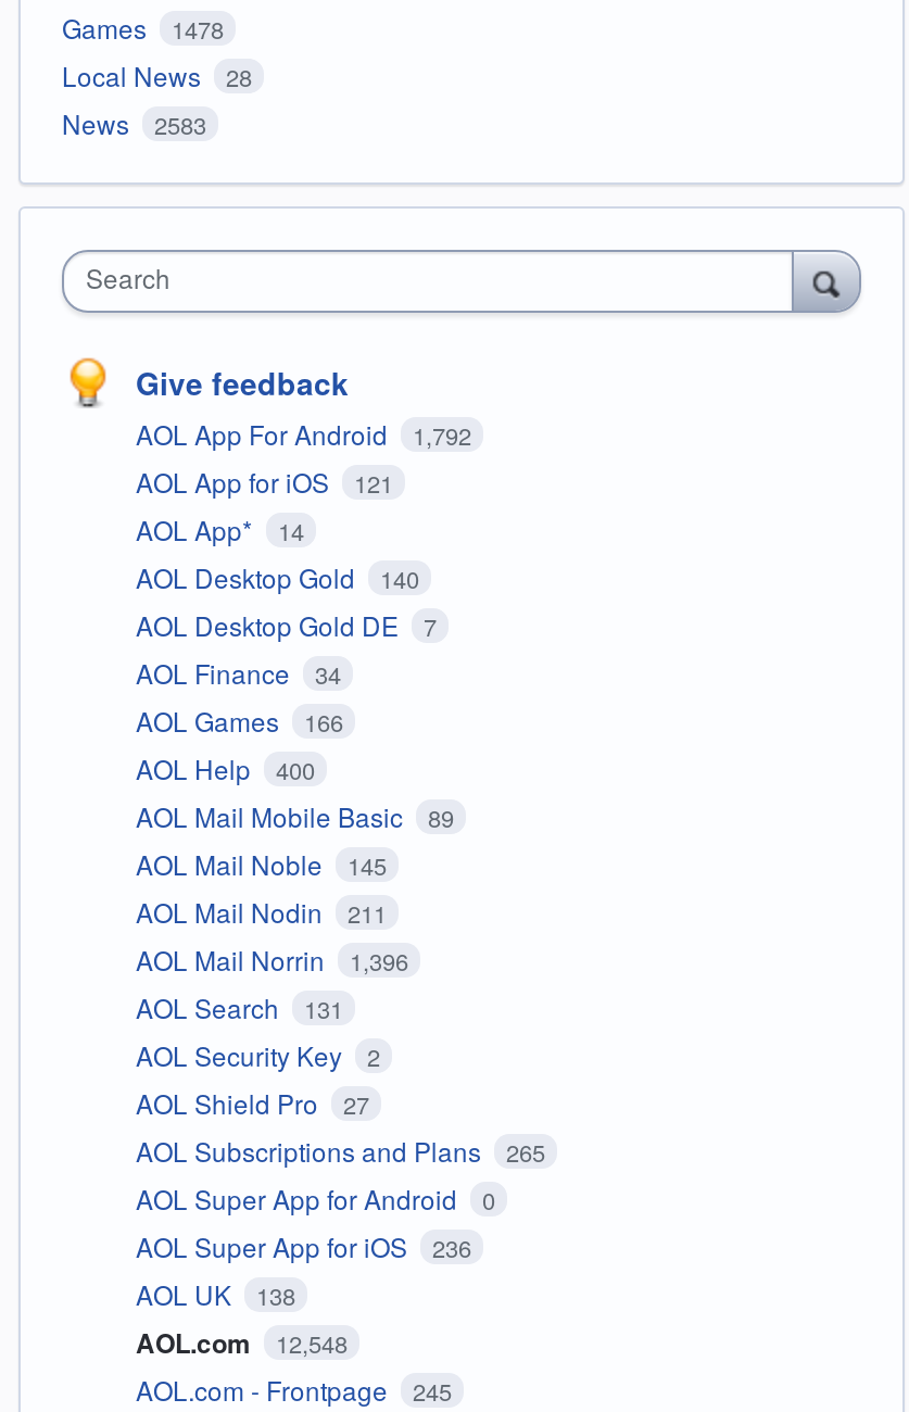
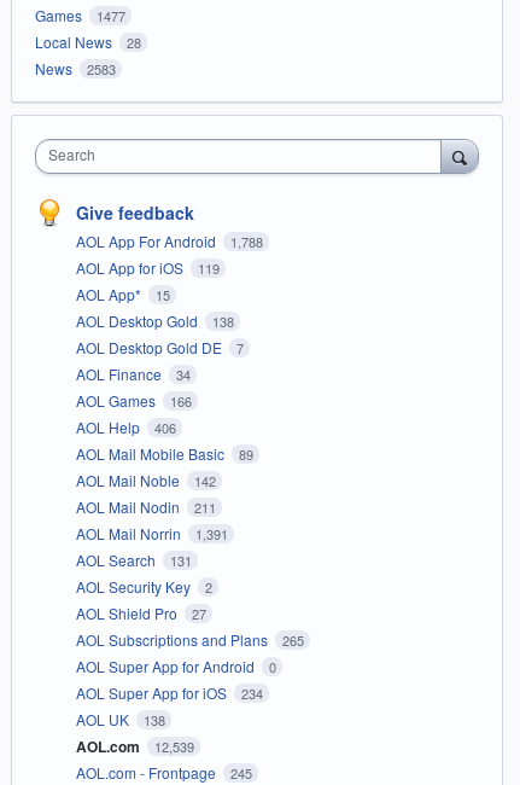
- Games 1478
+ Games 1477

- AOL App For Android 1,792
+ AOL App For Android 1,788

- AOL App for iOS 121
+ AOL App for iOS 119

- AOL App* 14
+ AOL App* 15

- AOL Desktop Gold 140
+ AOL Desktop Gold 138

- AOL Help 400
+ AOL Help 406

- AOL Mail Noble 145
+ AOL Mail Noble 142

- AOL Mail Norrin 1,396
+ AOL Mail Norrin 1,391

- AOL Super App for iOS 236
+ AOL Super App for iOS 234

- AOL.com 12,548
+ AOL.com 12,539
